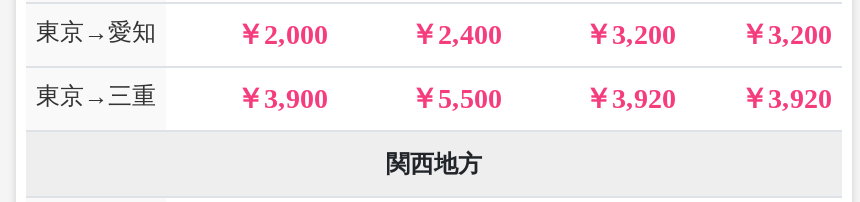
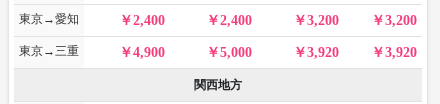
- 2,000
+ 2,400

- 3,900
+ 4,900

- 5,500
+ 5,000
